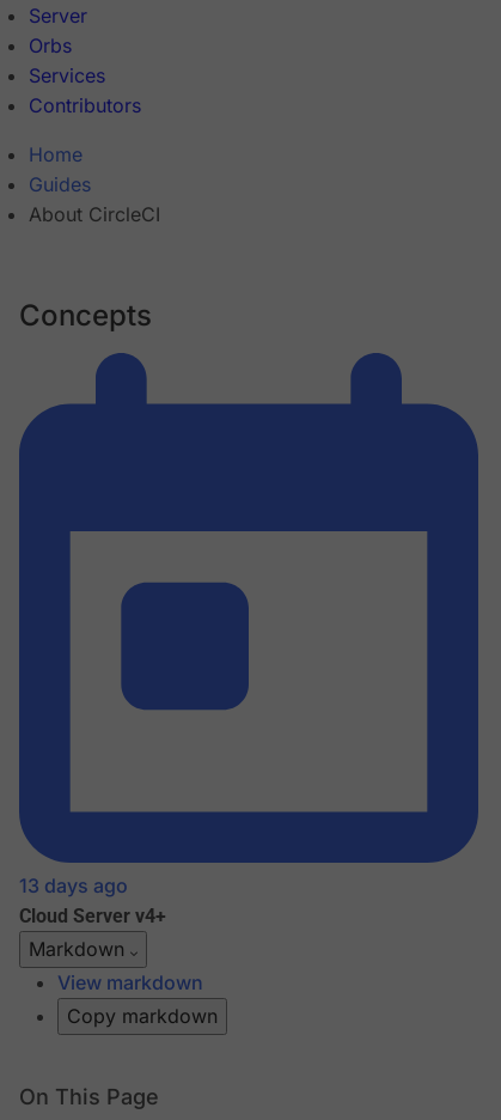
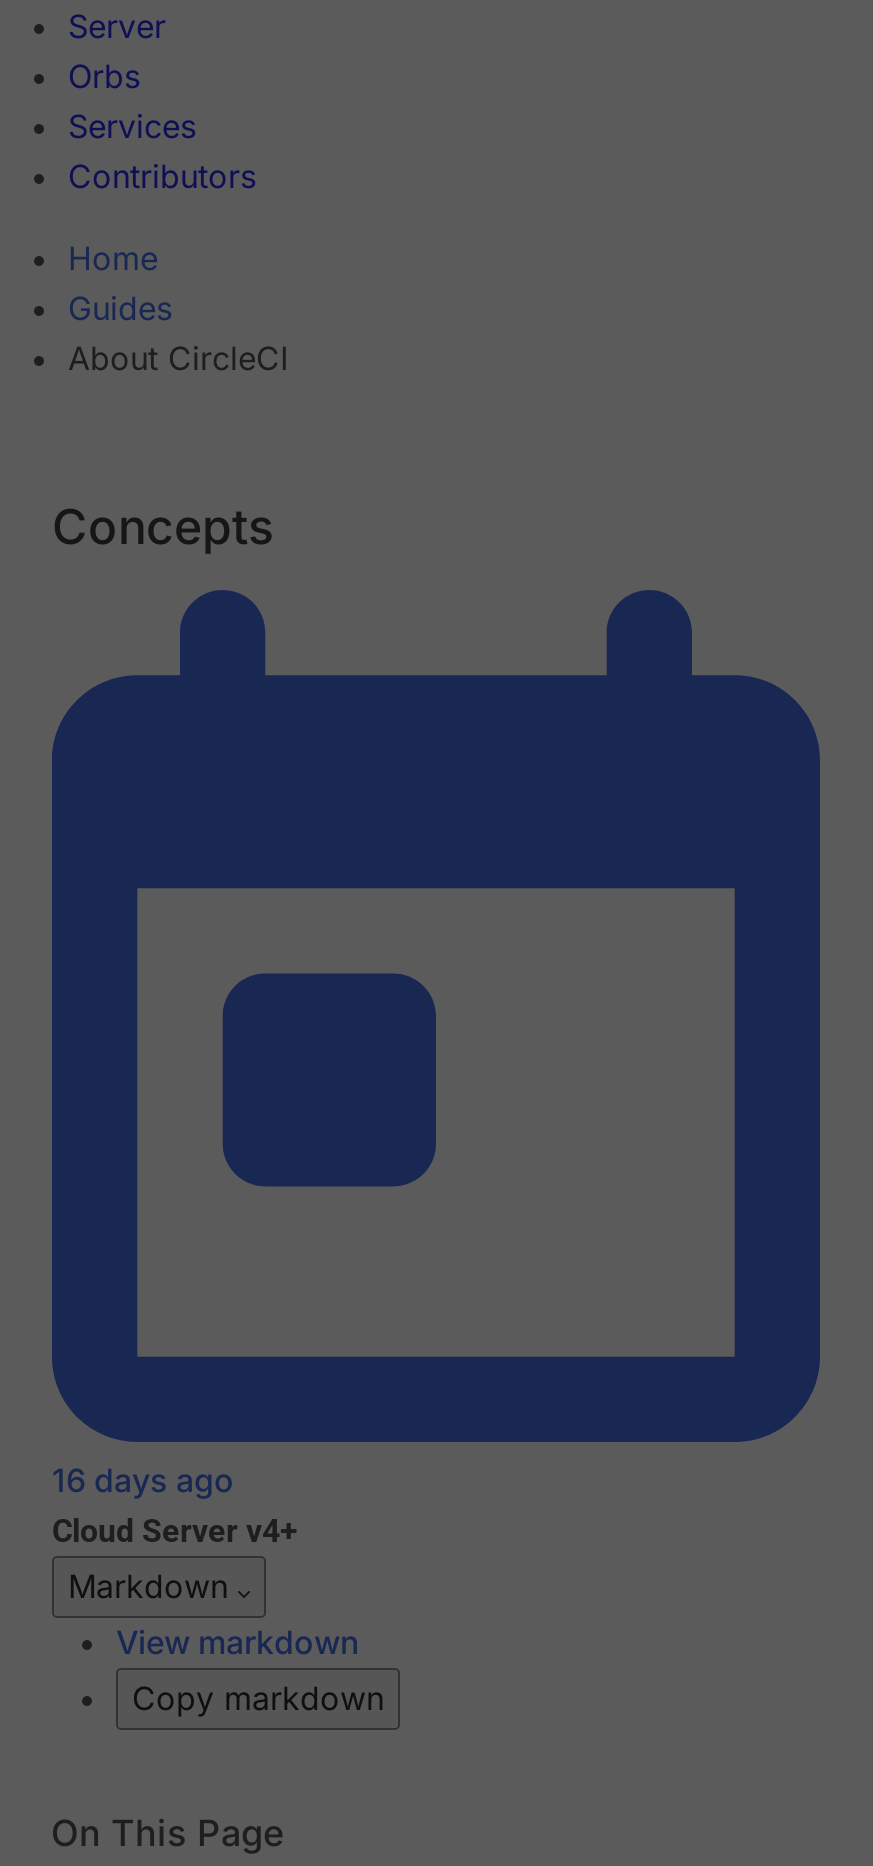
- 13 days ago
+ 16 days ago
